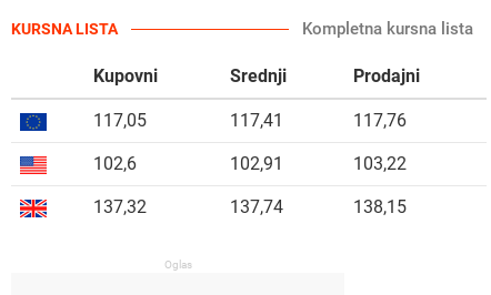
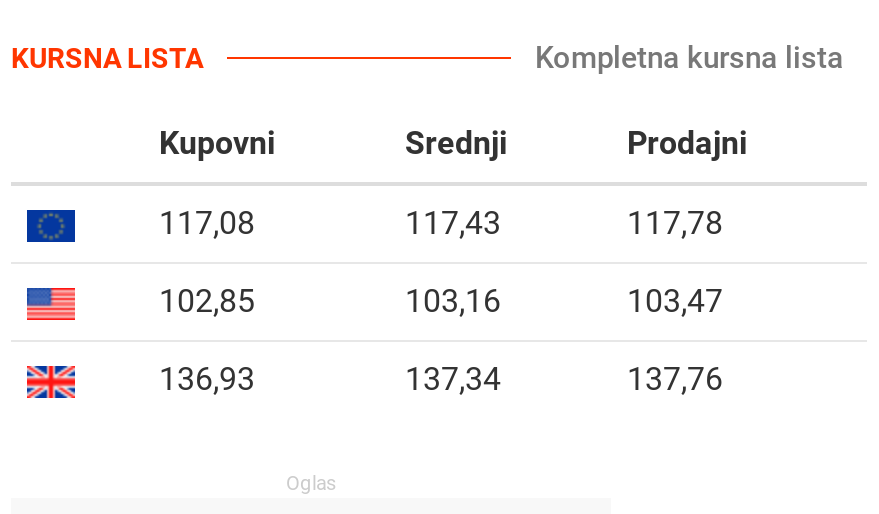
- 117,05
+ 117,08

- 117,41
+ 117,43

- 117,76
+ 117,78

- 102,6
+ 102,85

- 102,91
+ 103,16

- 103,22
+ 103,47

- 137,32
+ 136,93

- 137,74
+ 137,34

- 138,15
+ 137,76
